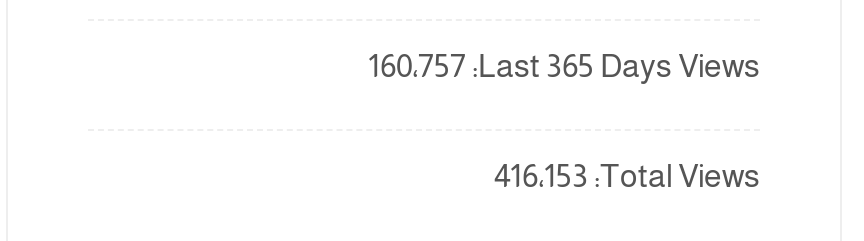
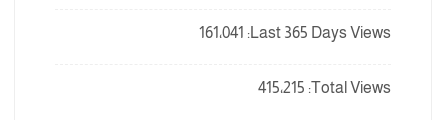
- 160٬757 Last 365 Days Views:
+ 161٬041 Last 365 Days Views:

- 416٬153 Total Views:
+ 415٬215 Total Views:
